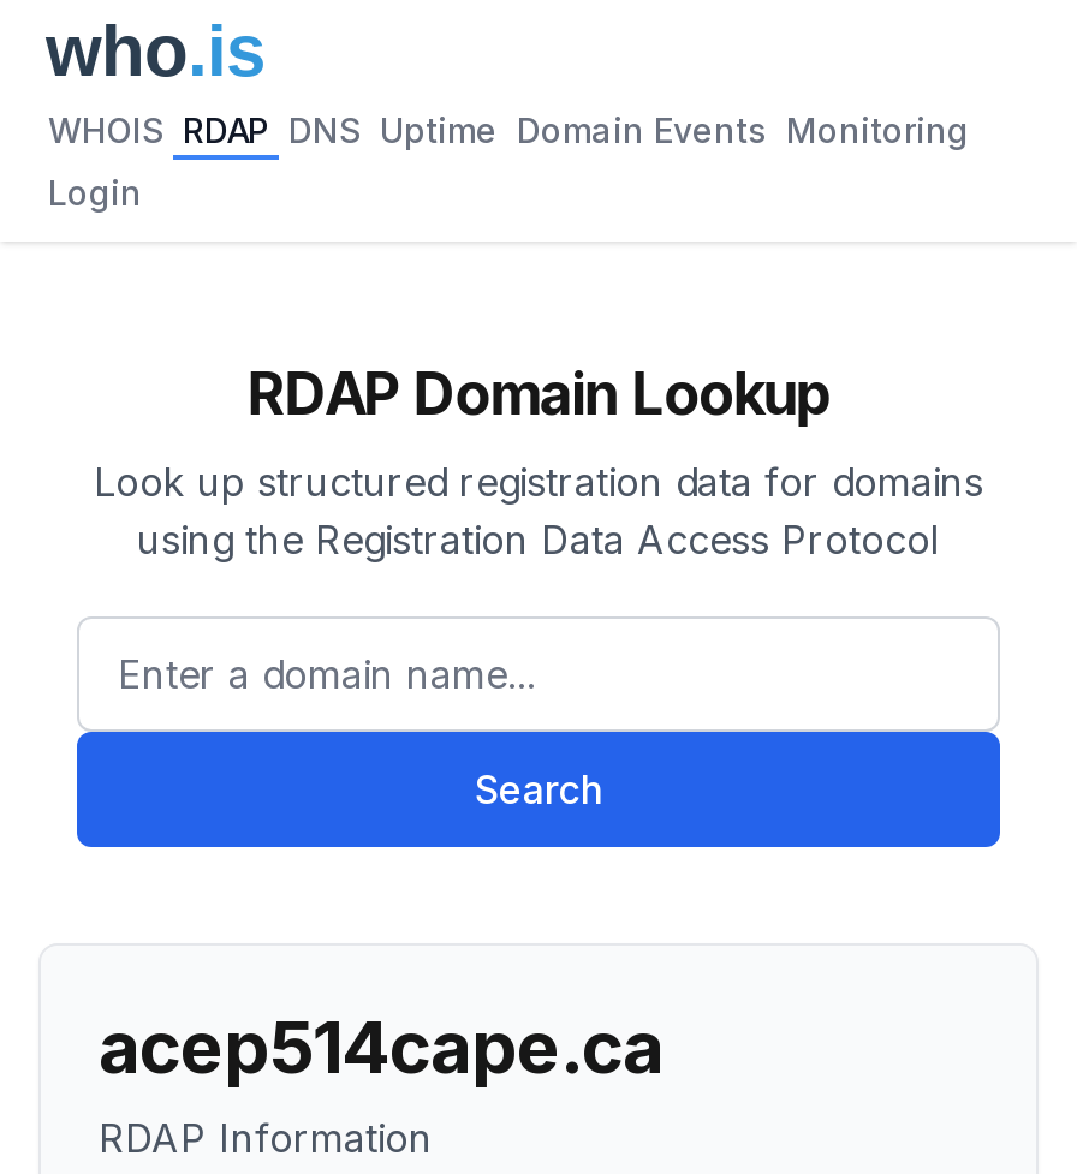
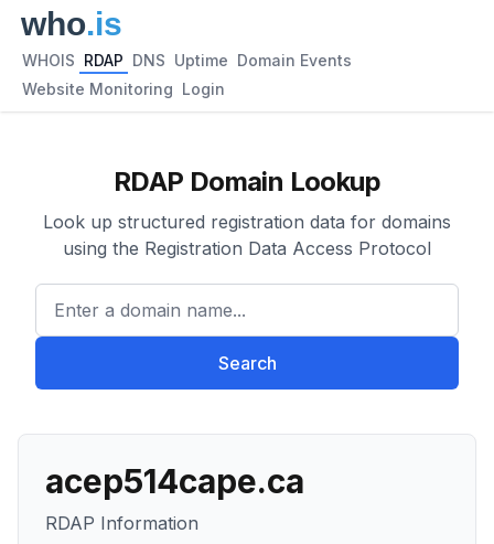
- WHOIS RDAP DNS Uptime Domain Events Monitoring
+ WHOIS RDAP DNS Uptime Domain Events

- Login
+ Website Monitoring Login
